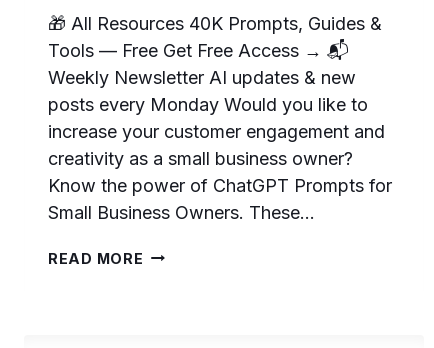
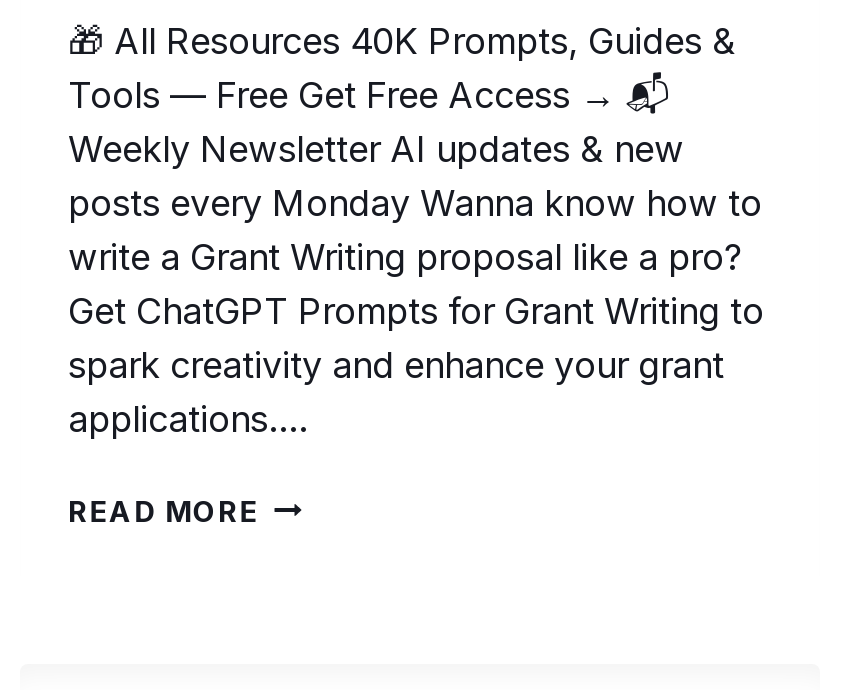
- posts every Monday Would you like to
- increase your customer engagement and
- creativity as a small business owner?
- Know the power of ChatGPT Prompts for
- Small Business Owners. These…
+ posts every Monday Wanna know how to
+ write a Grant Writing proposal like a pro?
+ Get ChatGPT Prompts for Grant Writing to
+ spark creativity and enhance your grant
+ applications….
